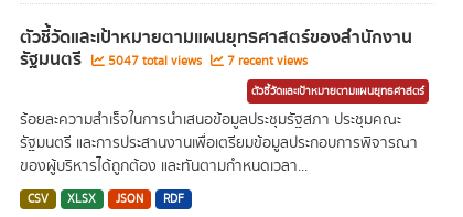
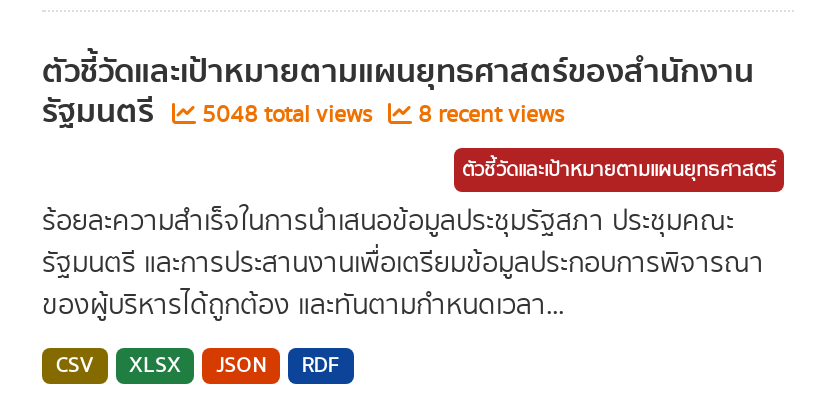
- 5047 total views
+ 5048 total views

- 7 recent views
+ 8 recent views
